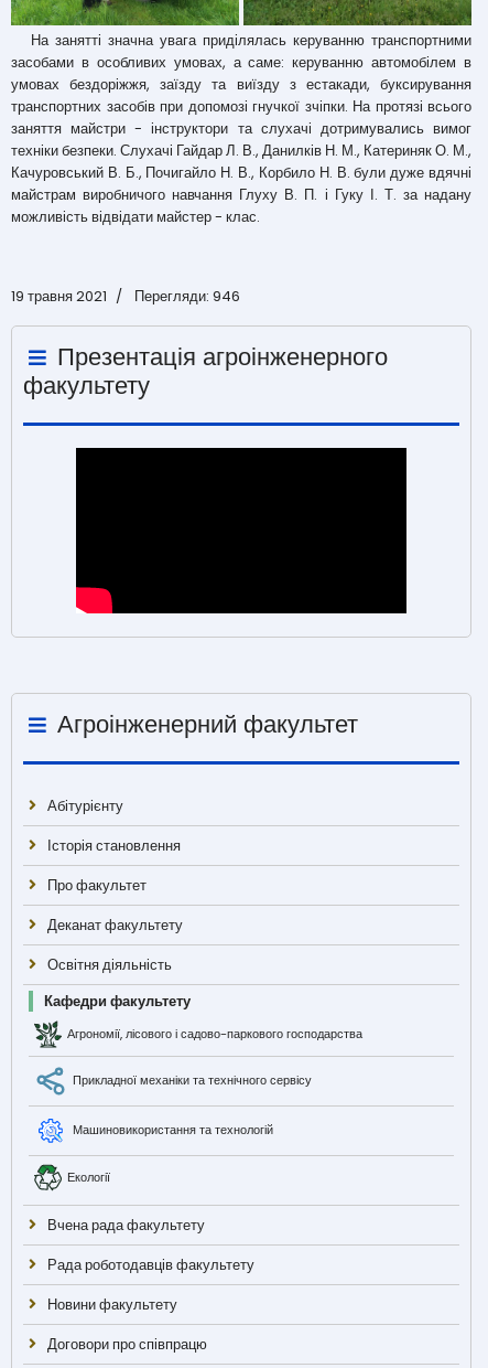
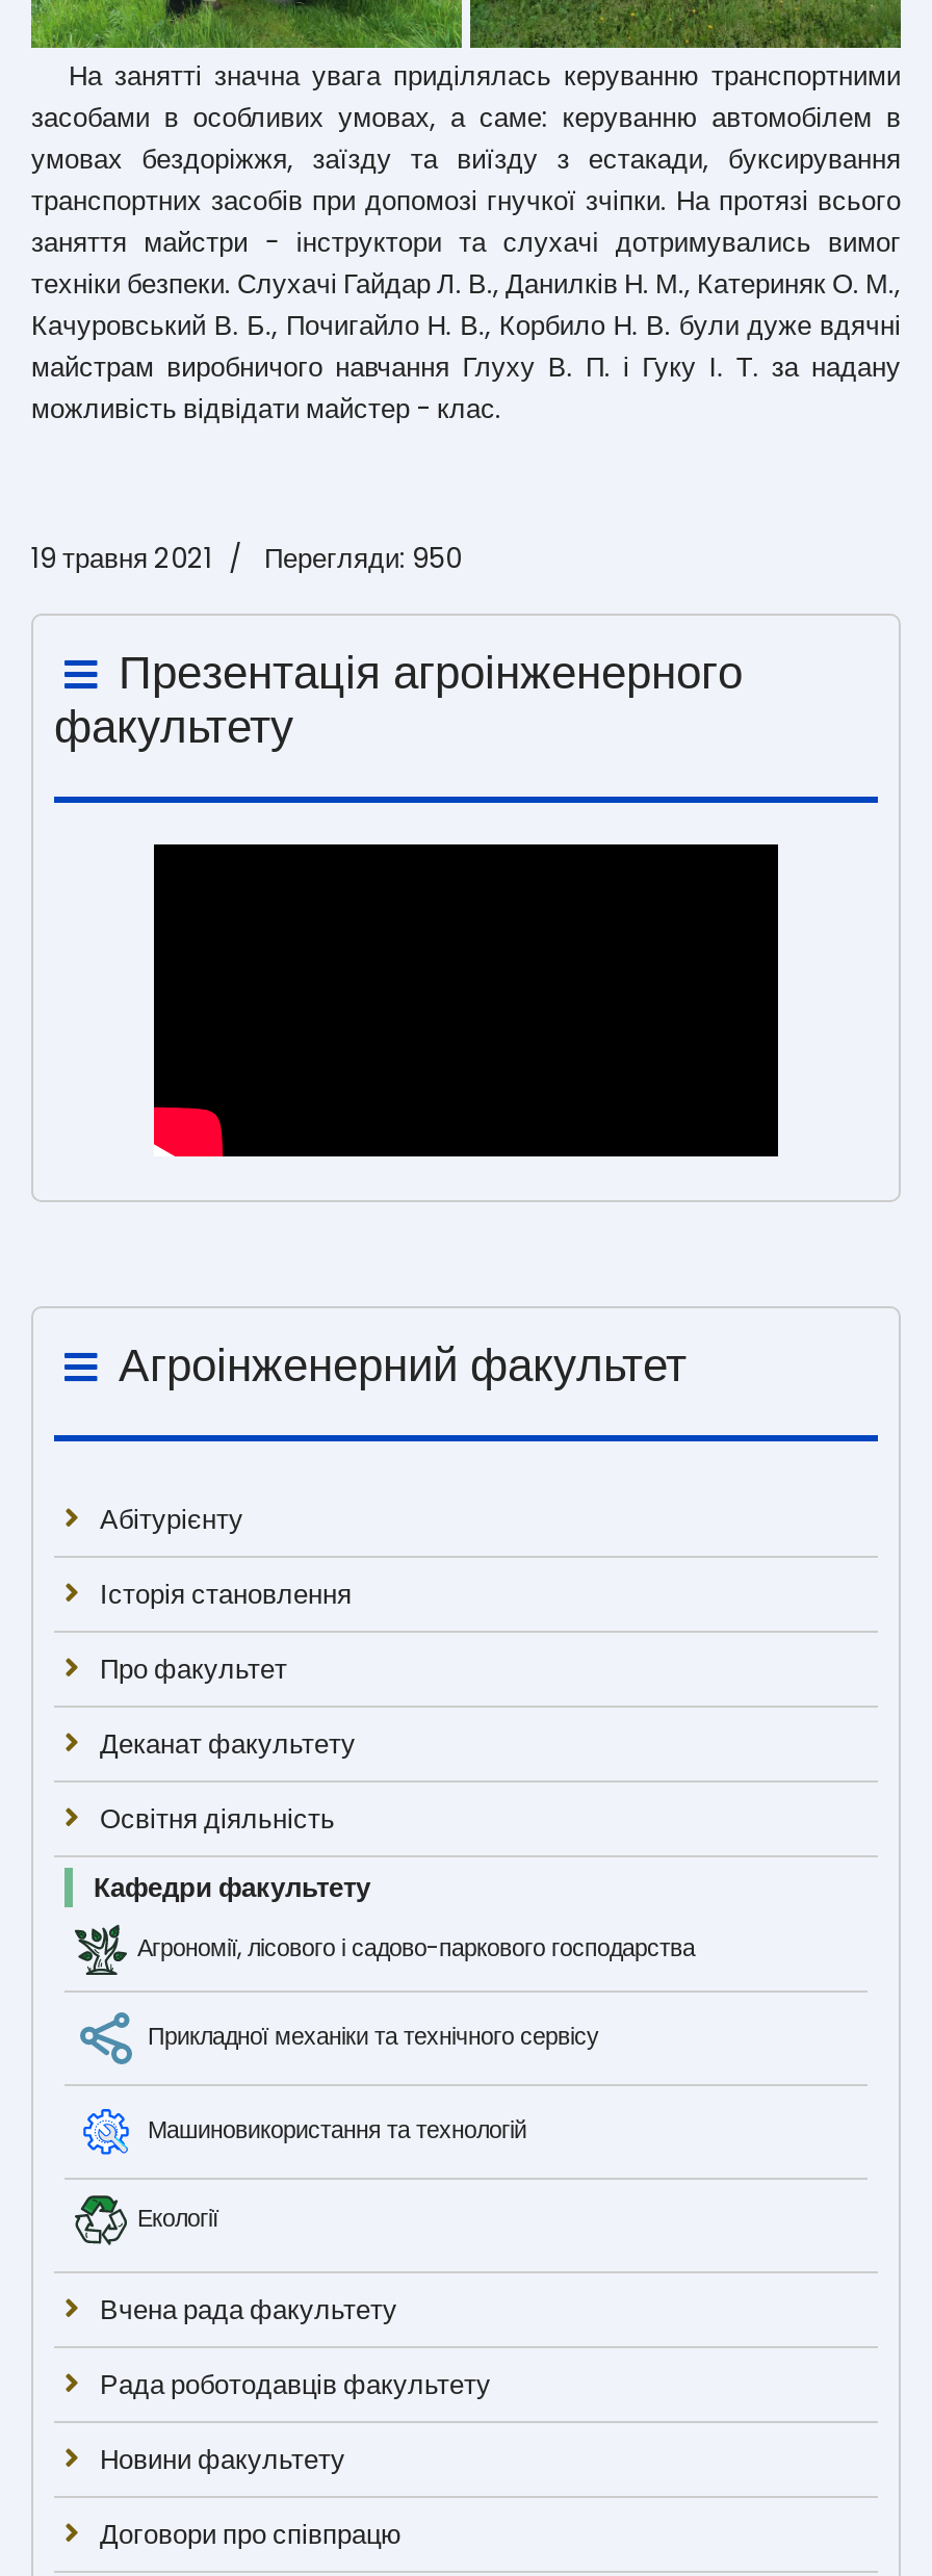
- 19 травня 2021 Перегляди: 946
+ 19 травня 2021 Перегляди: 950
